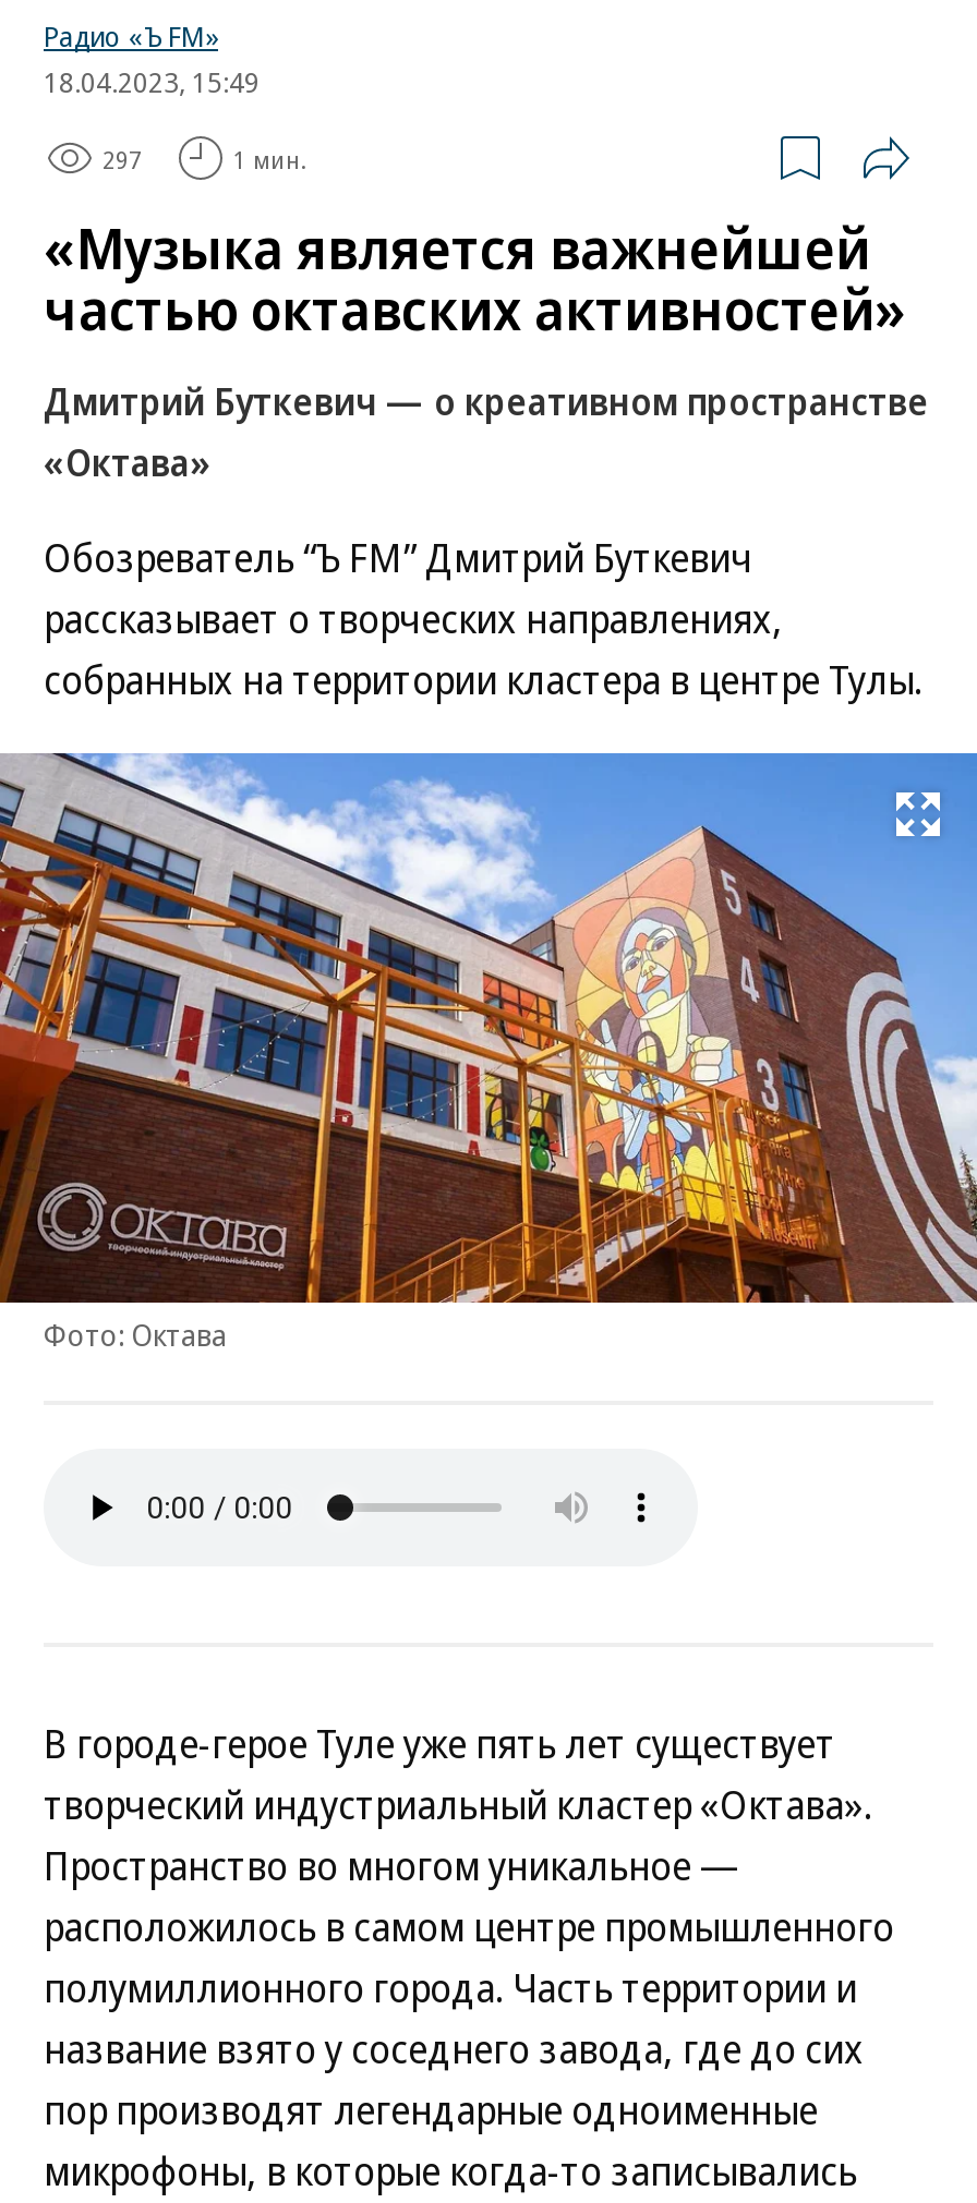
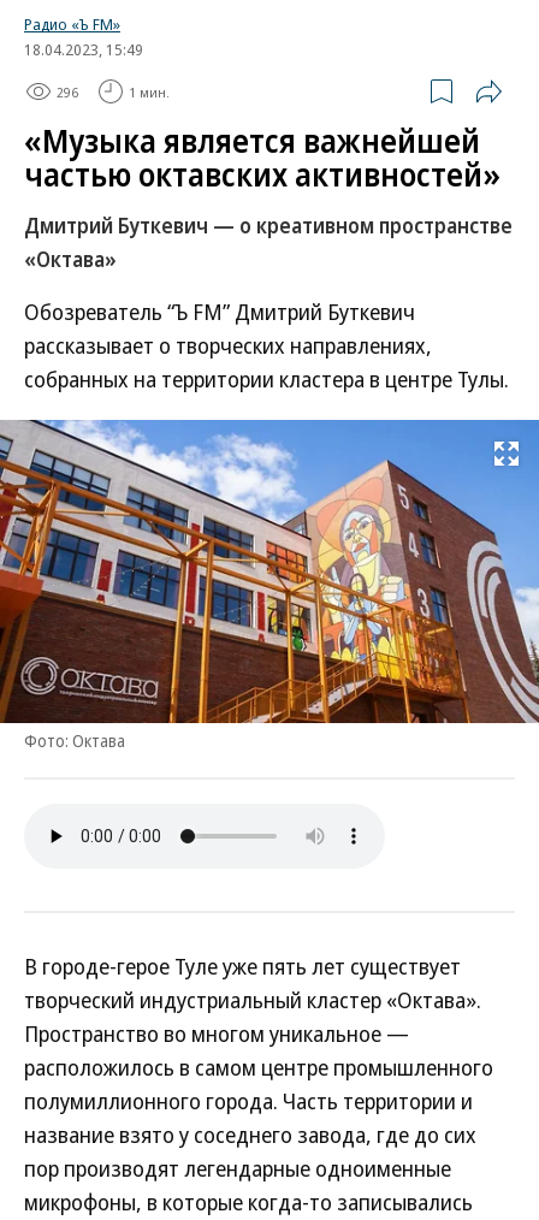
- 297
+ 296
